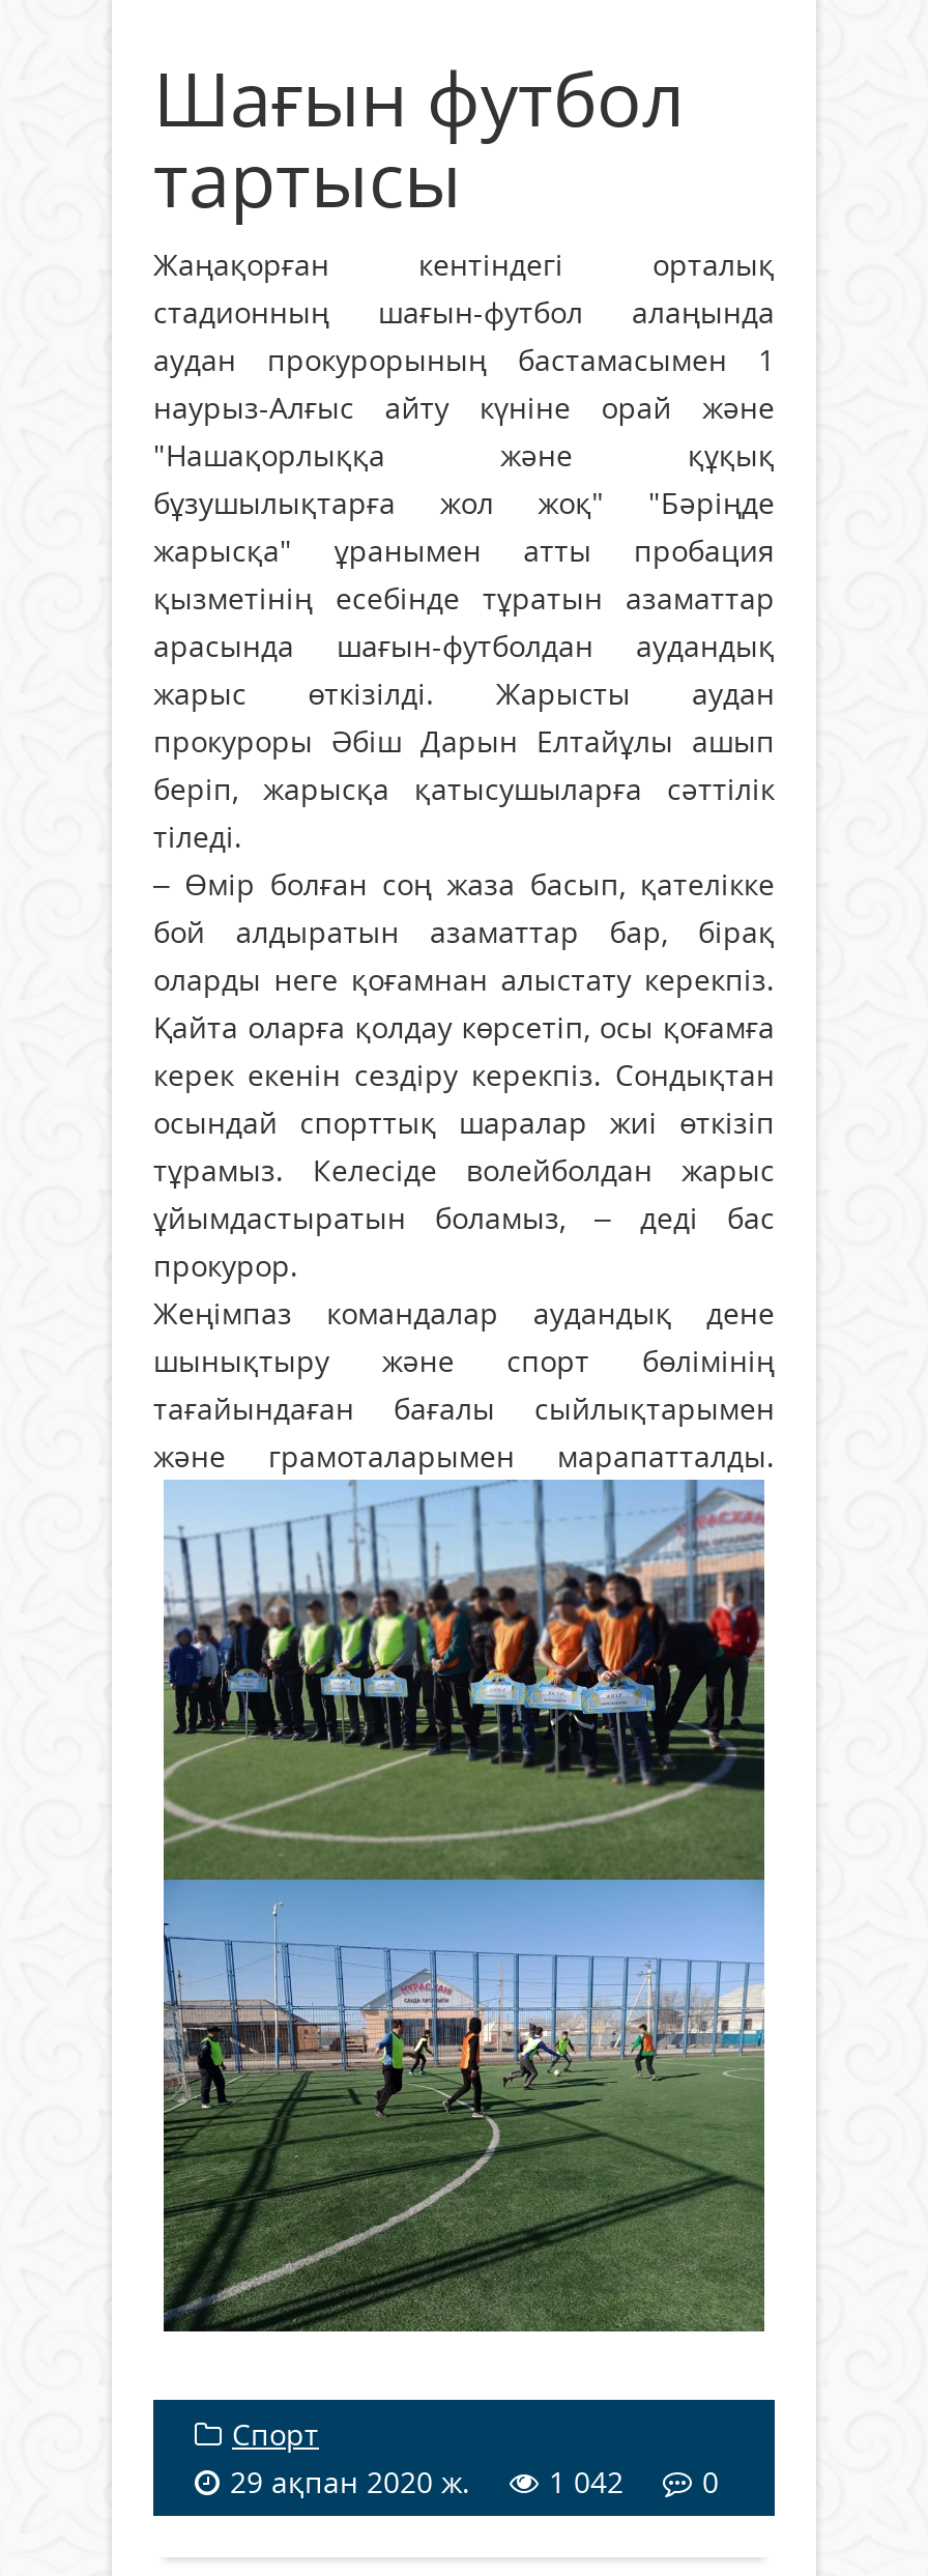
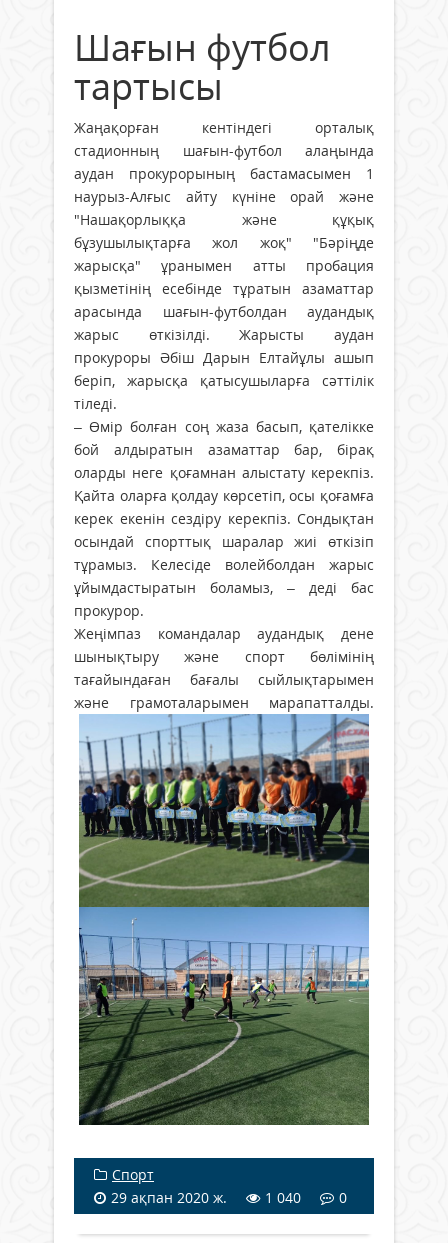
- 29 ақпан 2020 ж. 1 042 0
+ 29 ақпан 2020 ж. 1 040 0
